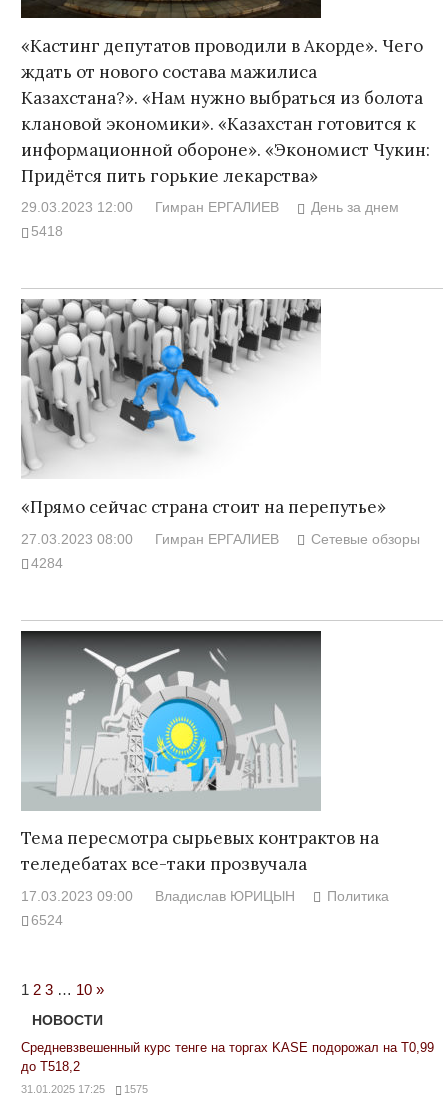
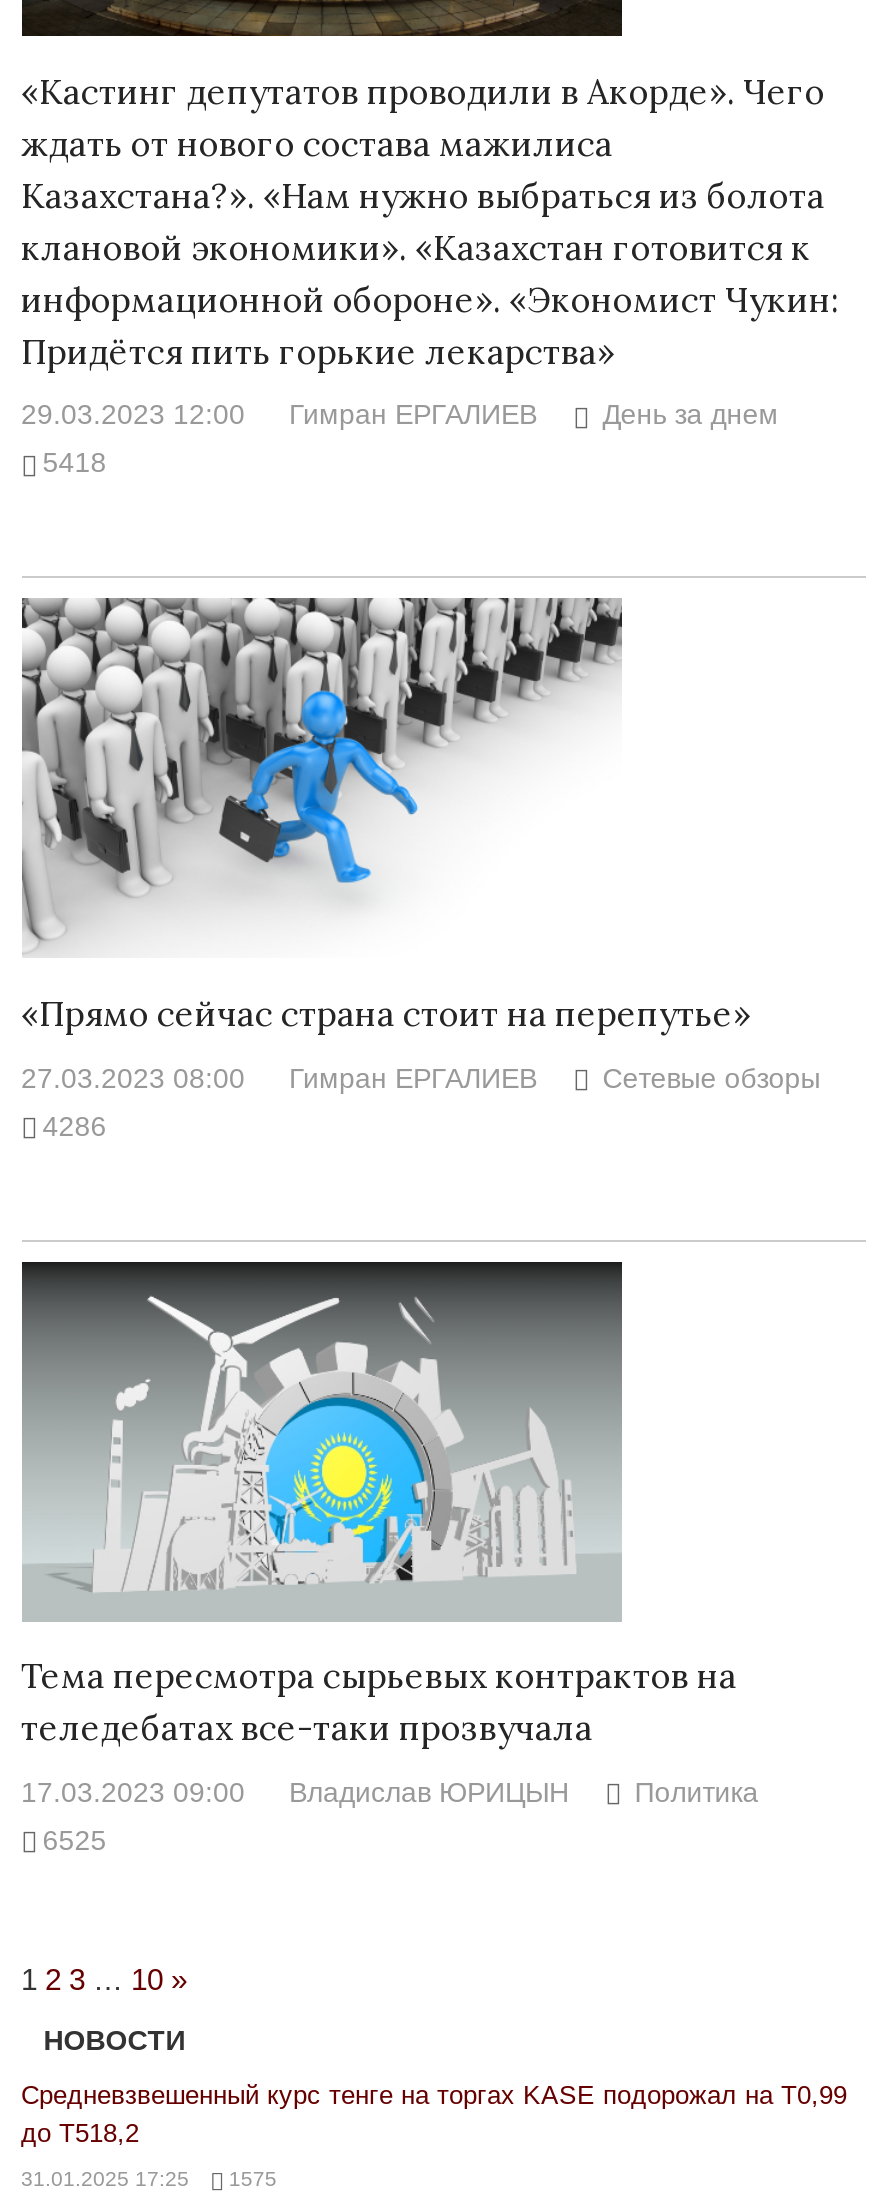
- 4284
+ 4286

- 6524
+ 6525
